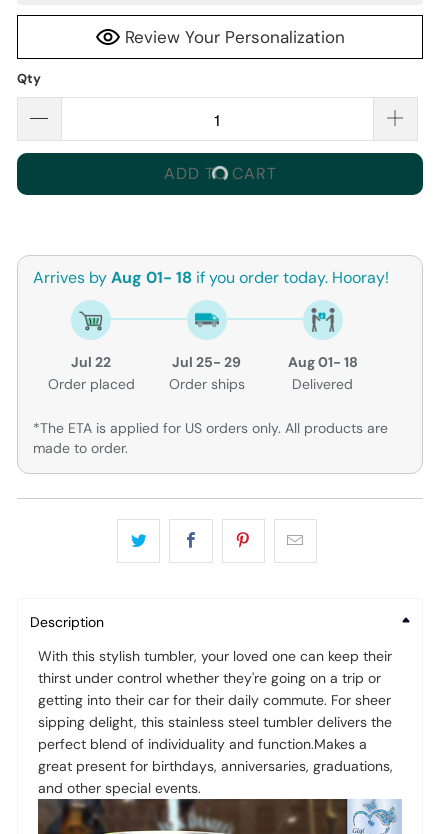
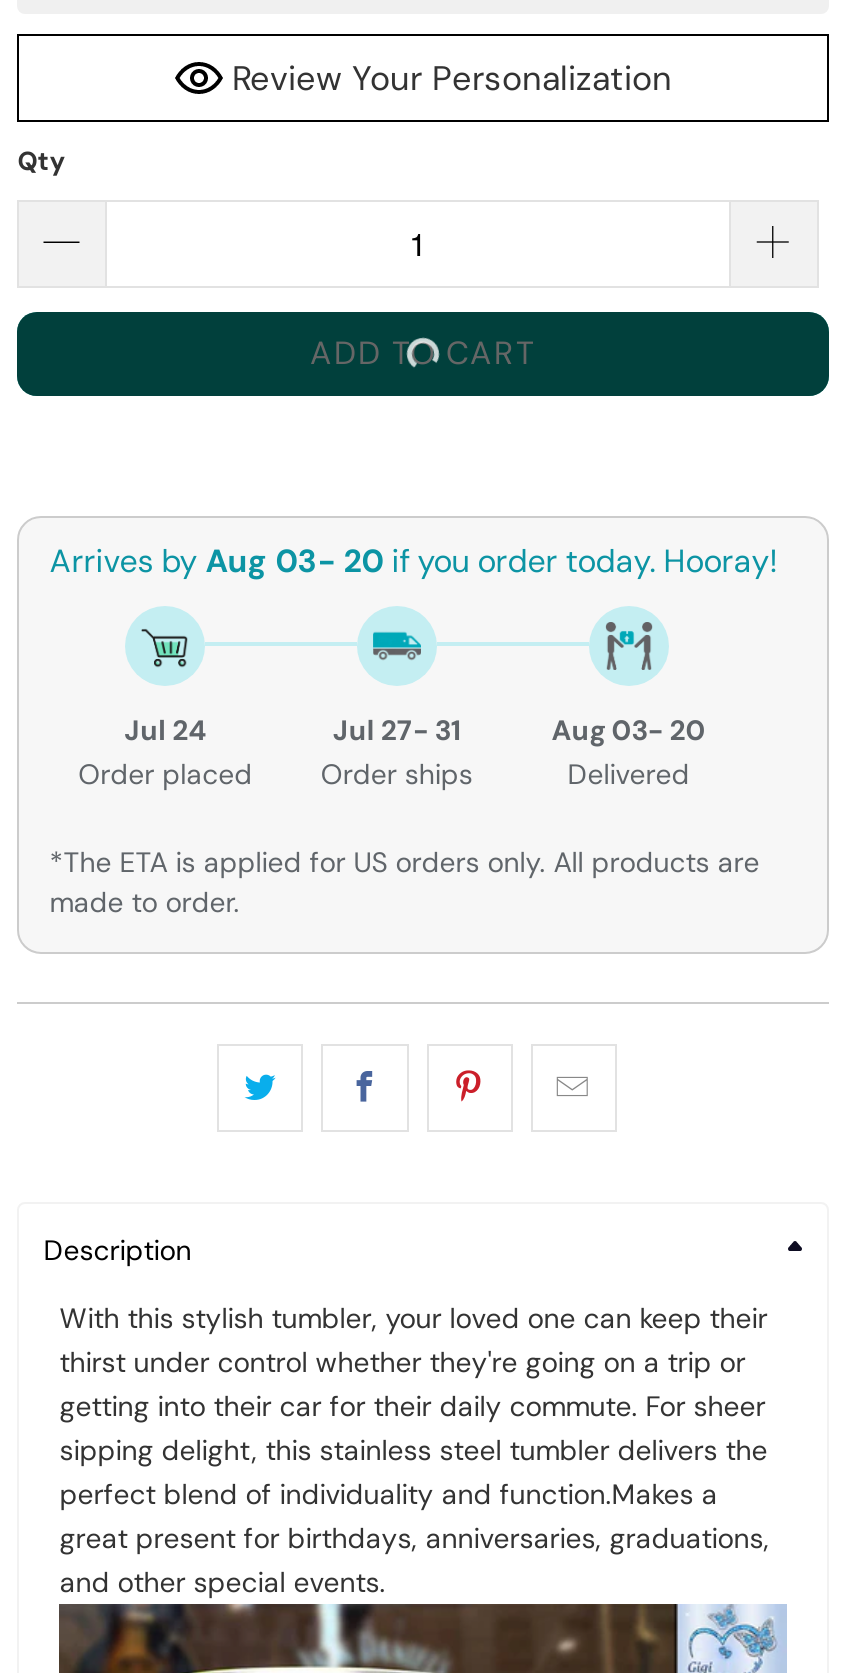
- Arrives by Aug 01- 18 if you order today. Hooray!
+ Arrives by Aug 03- 20 if you order today. Hooray!

- Jul 22
+ Jul 24

- Jul 25- 29
+ Jul 27- 31

- Aug 01- 18
+ Aug 03- 20
